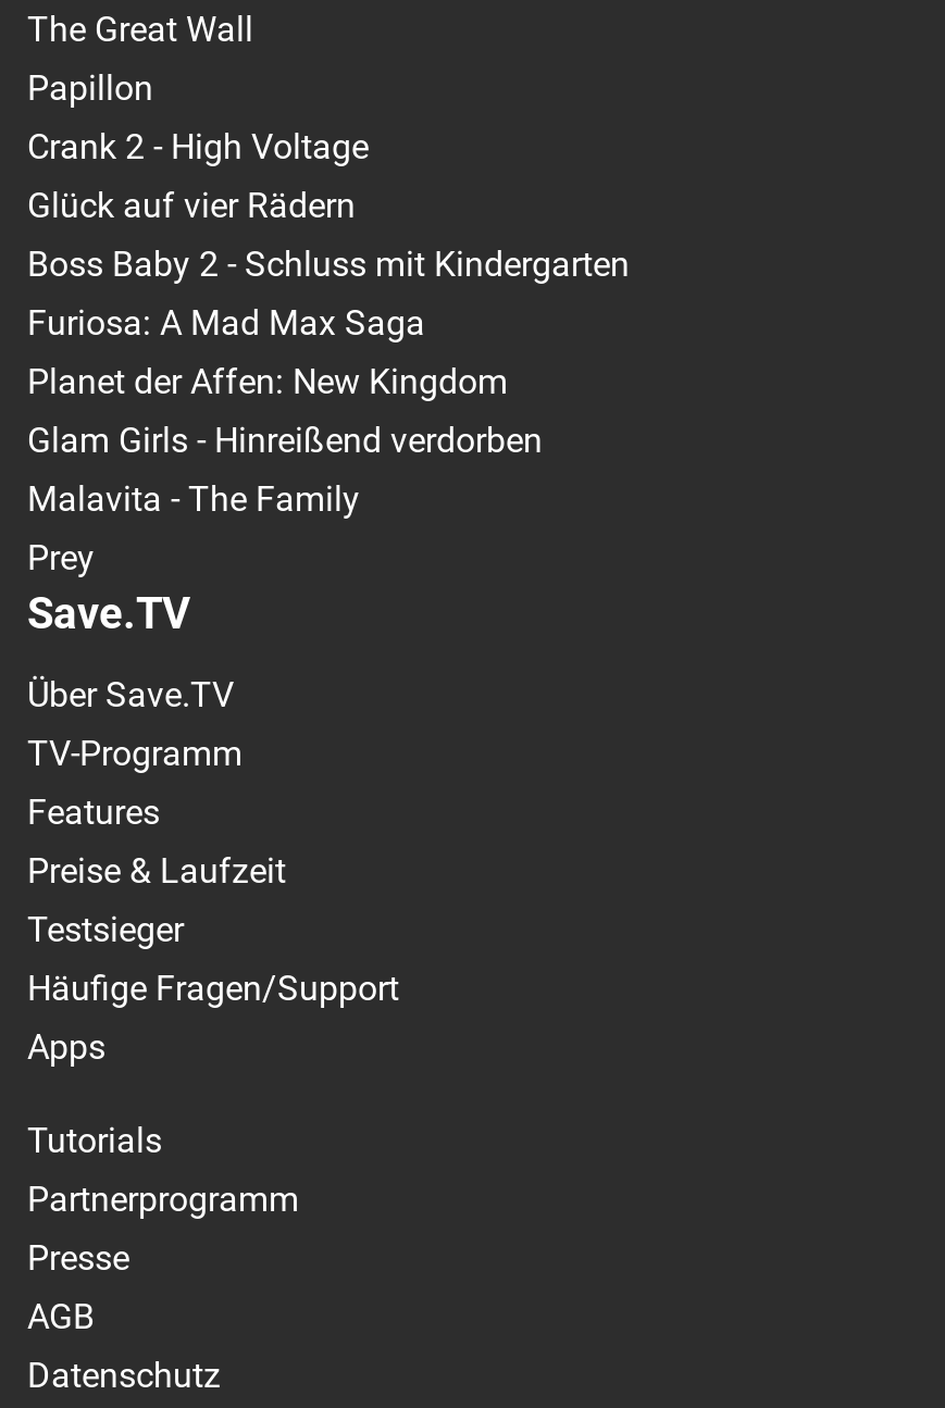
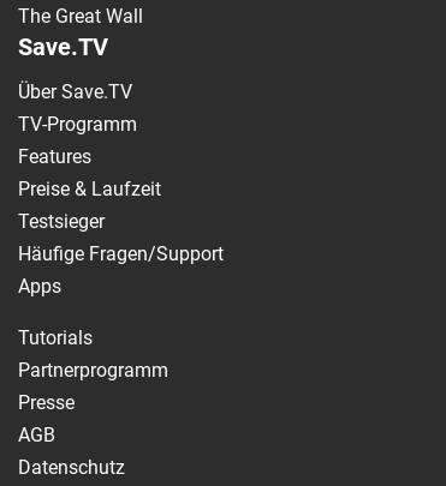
- Papillon
- Crank 2 - High Voltage
- Glück auf vier Rädern
- Boss Baby 2 - Schluss mit Kindergarten
- Furiosa: A Mad Max Saga
- Planet der Affen: New Kingdom
- Glam Girls - Hinreißend verdorben
- Malavita - The Family
- Prey
